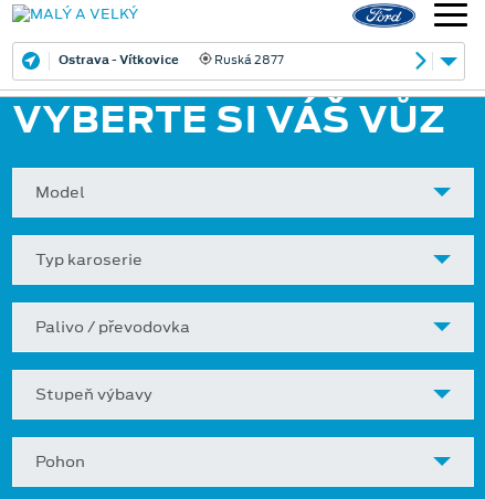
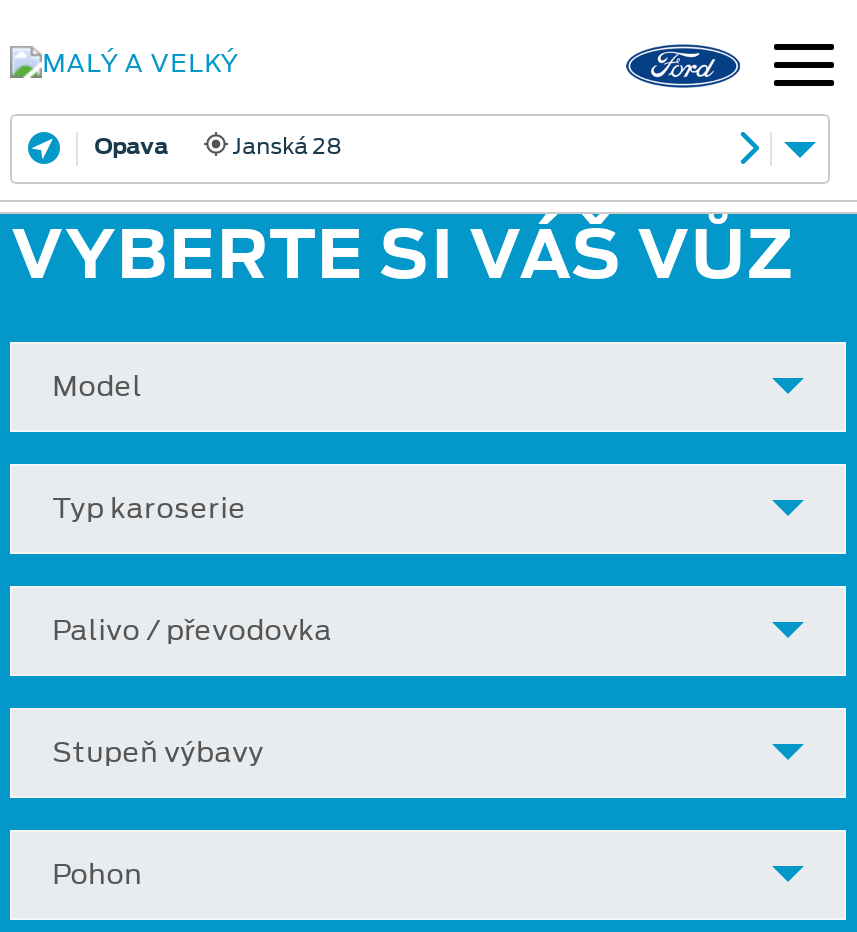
- Ostrava - Vítkovice
- Ruská 2877
+ Opava
+ Janská 28
